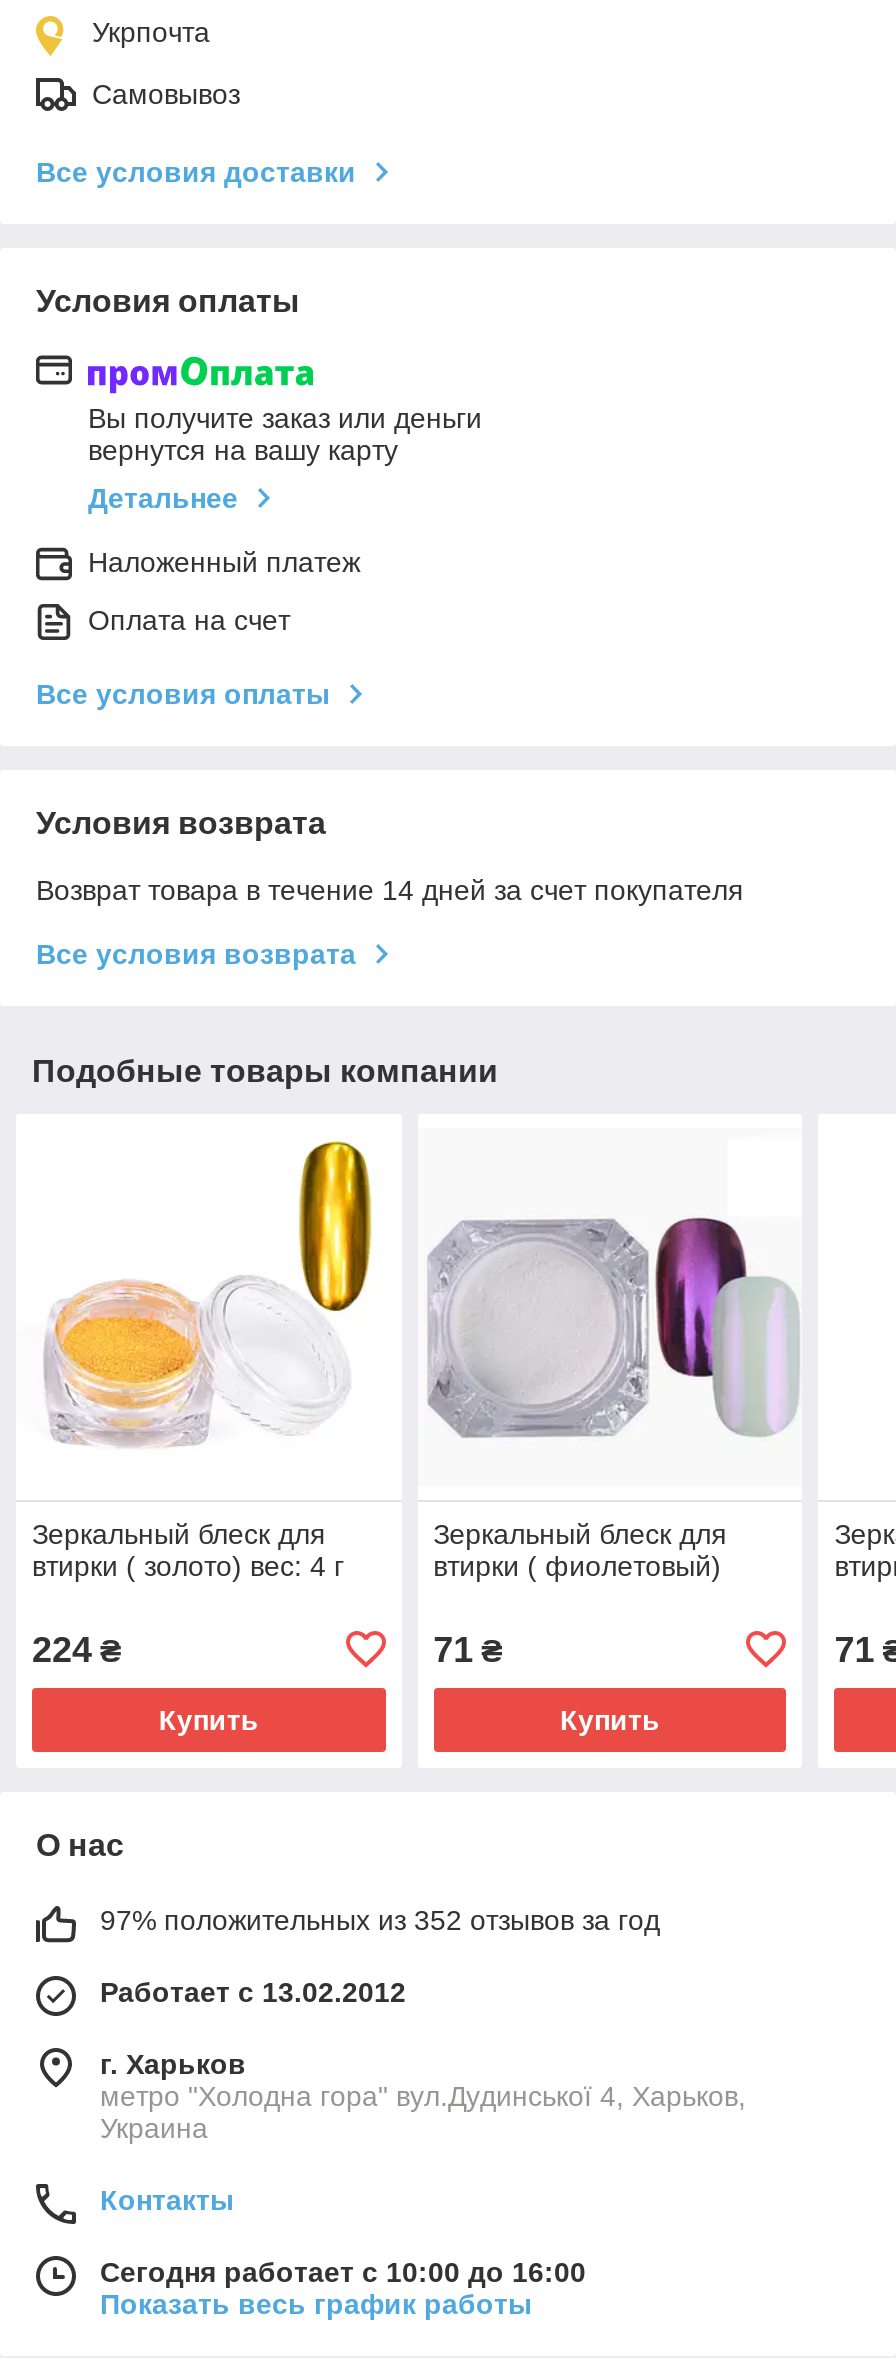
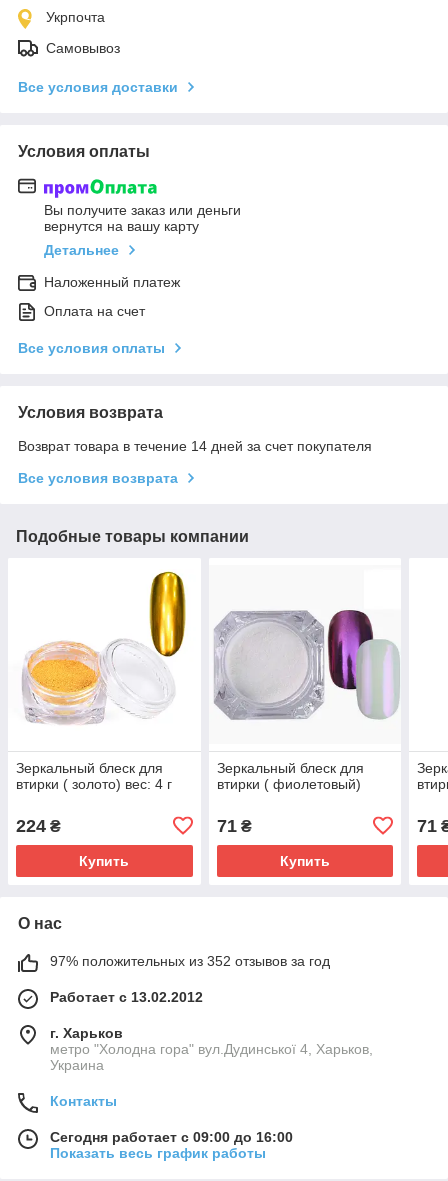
- Сегодня работает с 10:00 до 16:00
+ Сегодня работает с 09:00 до 16:00
